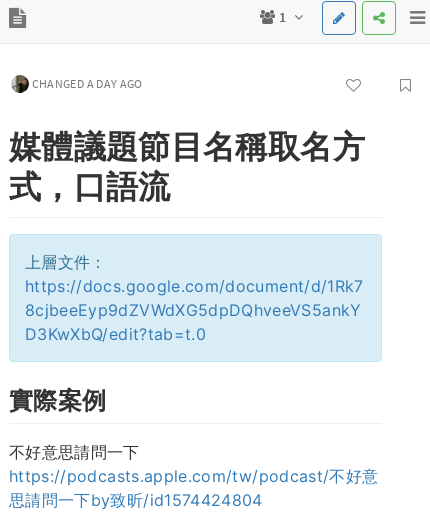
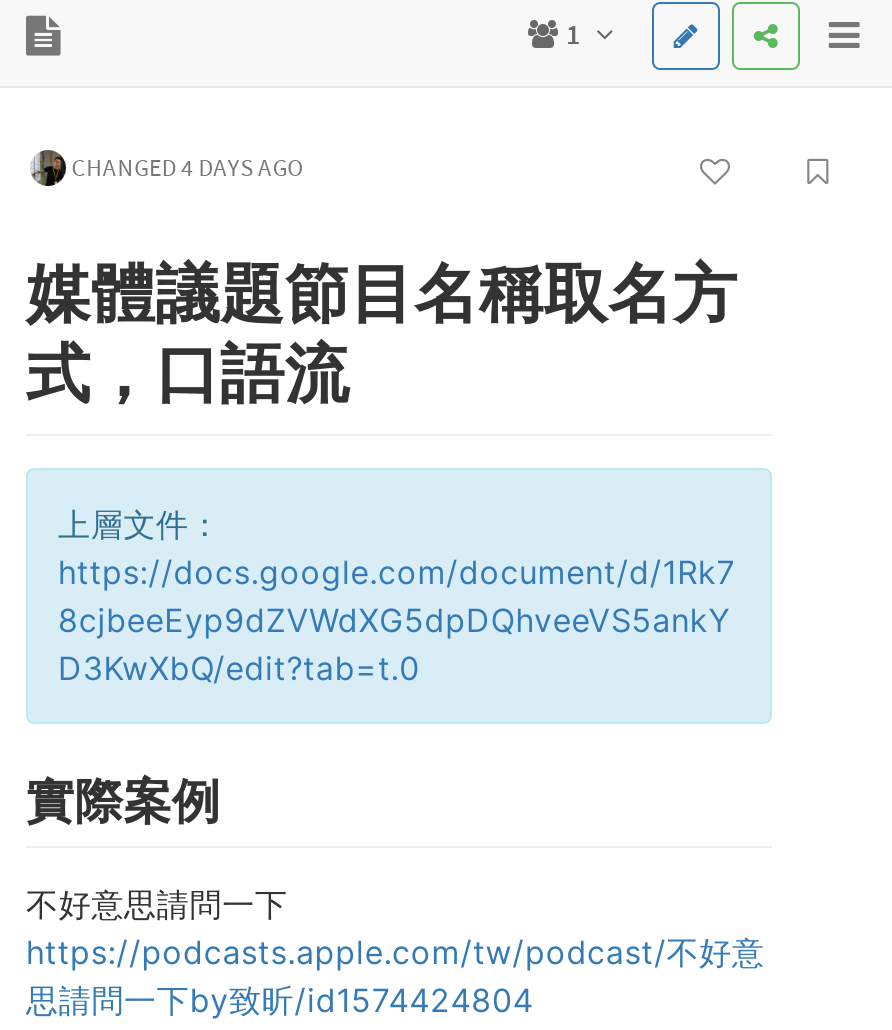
- CHANGED A DAY AGO
+ CHANGED 4 DAYS AGO
